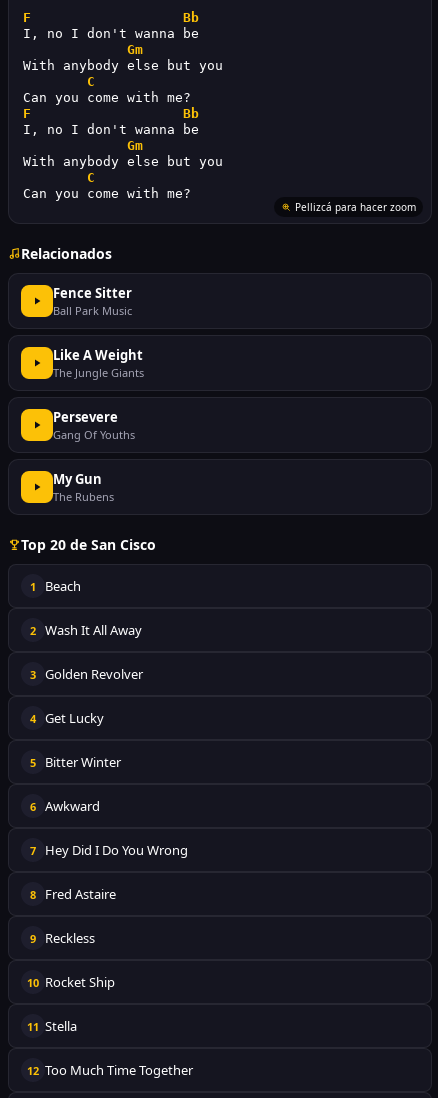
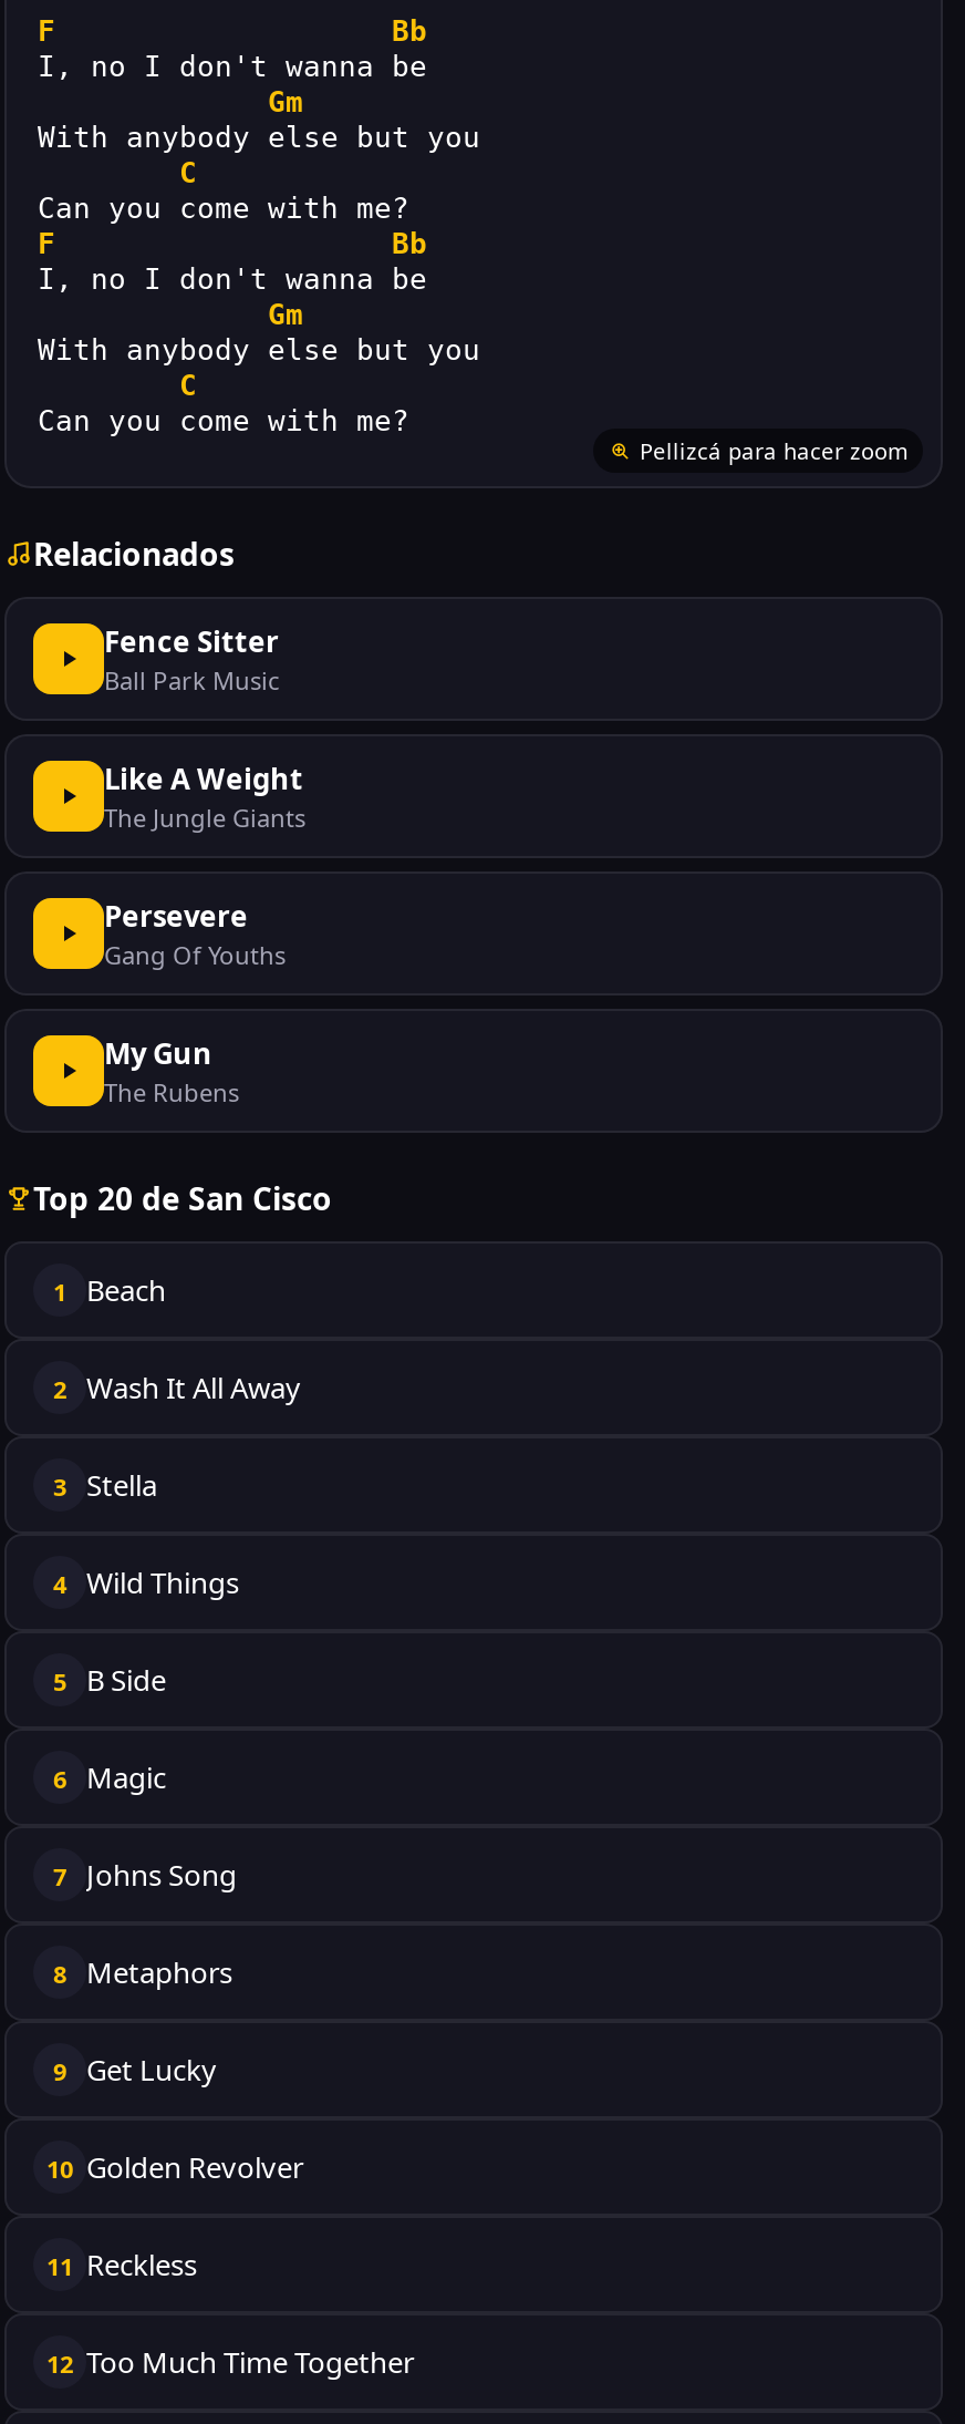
- 3 Golden Revolver
+ 3 Stella

- 4 Get Lucky
+ 4 Wild Things

- 5 Bitter Winter
+ 5 B Side

- 6 Awkward
+ 6 Magic

- 7 Hey Did I Do You Wrong
+ 7 Johns Song

- 8 Fred Astaire
+ 8 Metaphors

- 9 Reckless
+ 9 Get Lucky

- 10 Rocket Ship
+ 10 Golden Revolver

- 11 Stella
+ 11 Reckless
